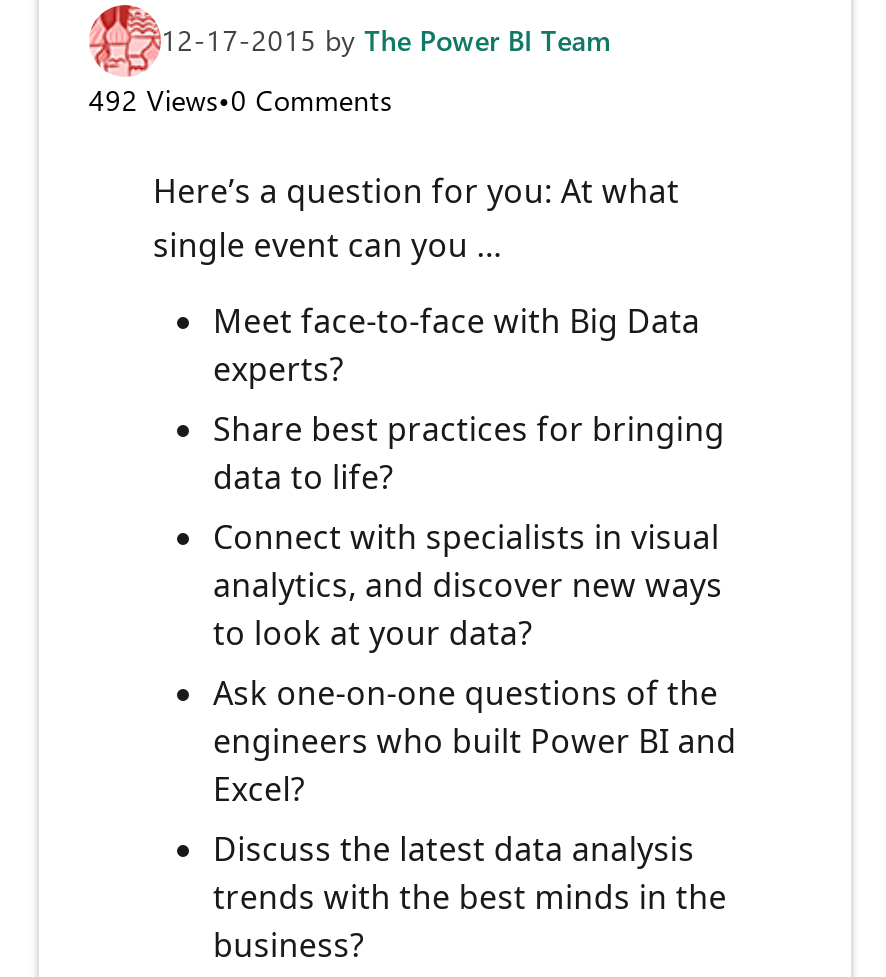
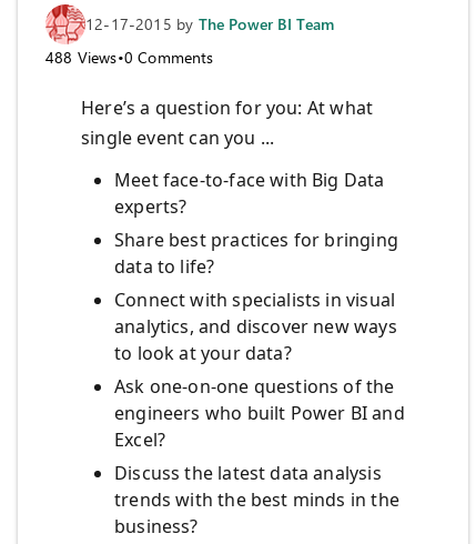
- 492 Views•0 Comments
+ 488 Views•0 Comments
